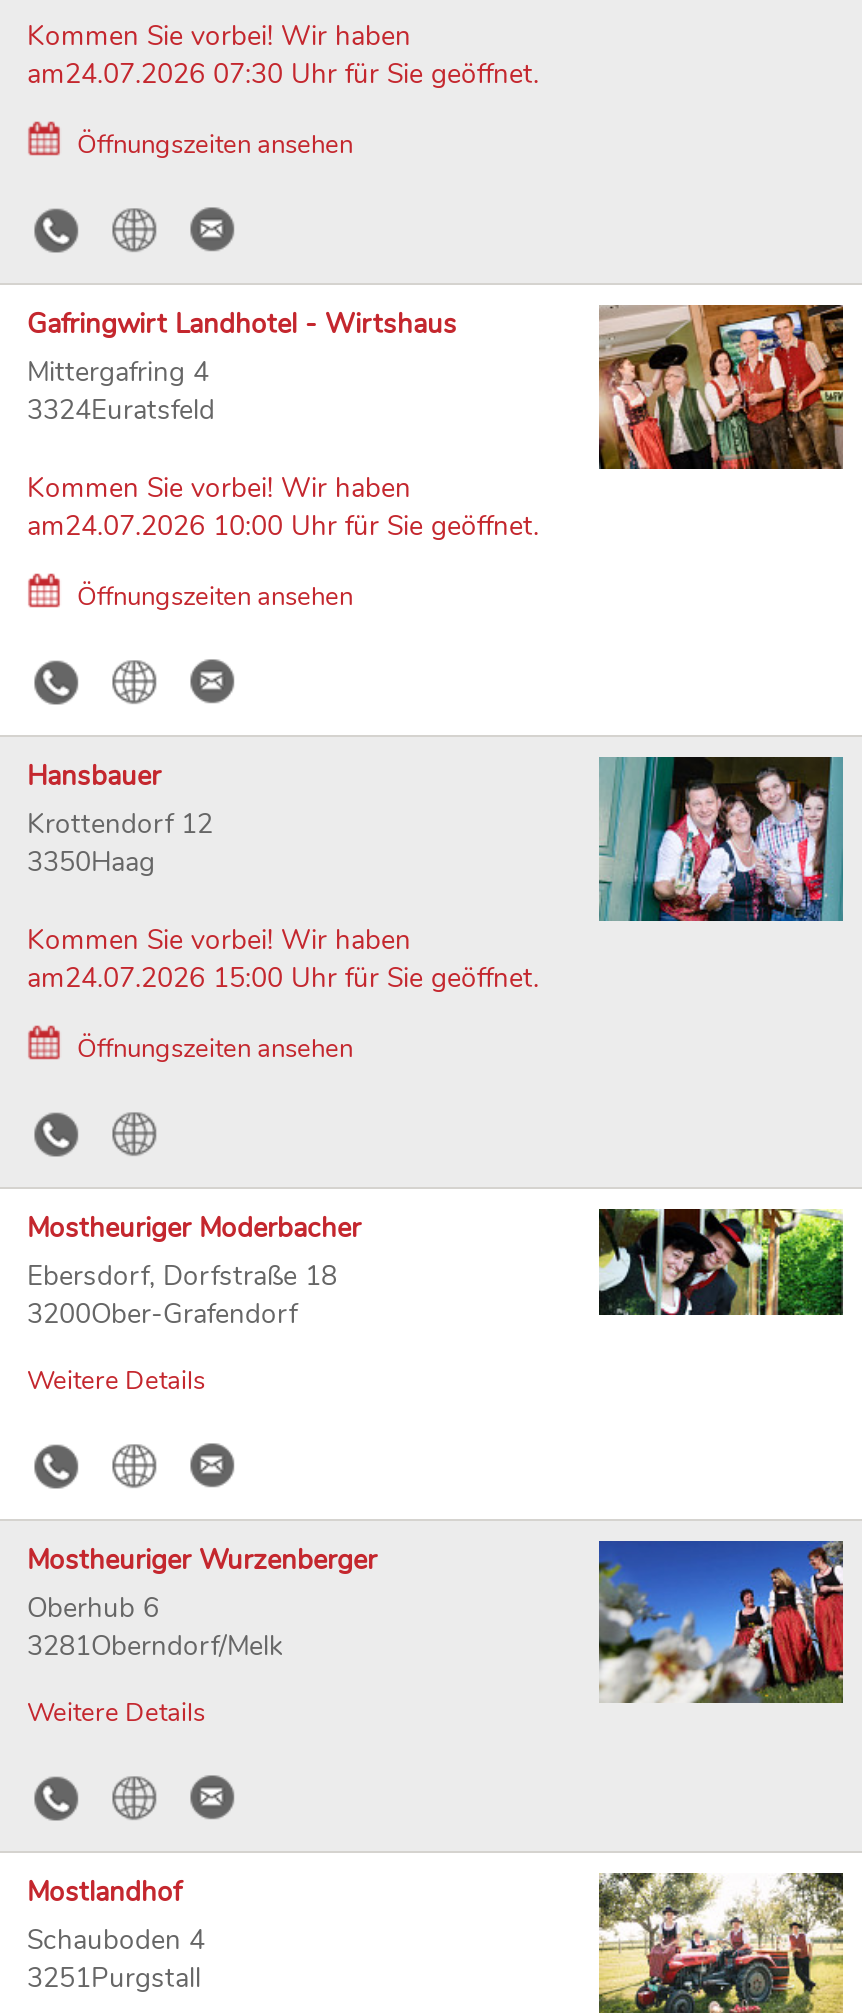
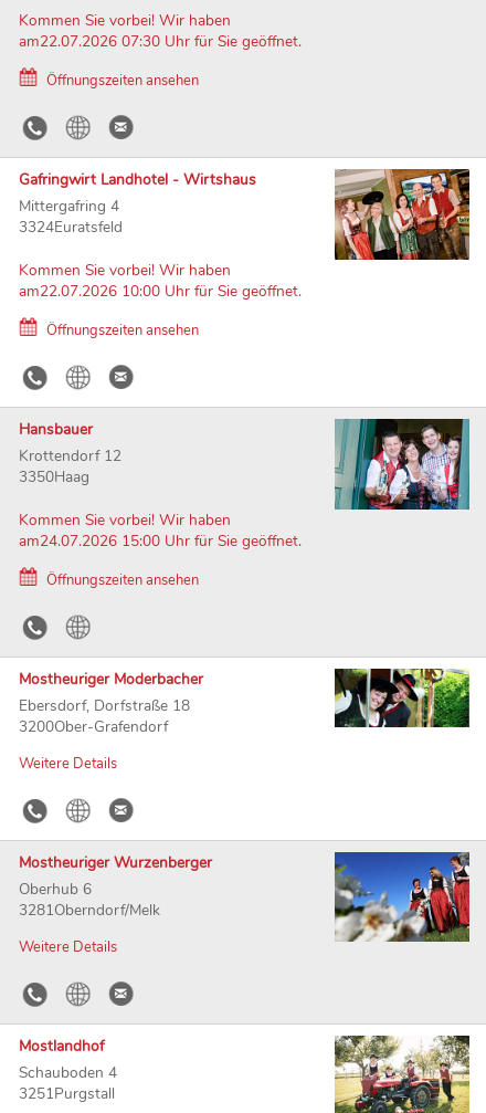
- am24.07.2026 07:30 Uhr für Sie geöffnet.
+ am22.07.2026 07:30 Uhr für Sie geöffnet.

- am24.07.2026 10:00 Uhr für Sie geöffnet.
+ am22.07.2026 10:00 Uhr für Sie geöffnet.
